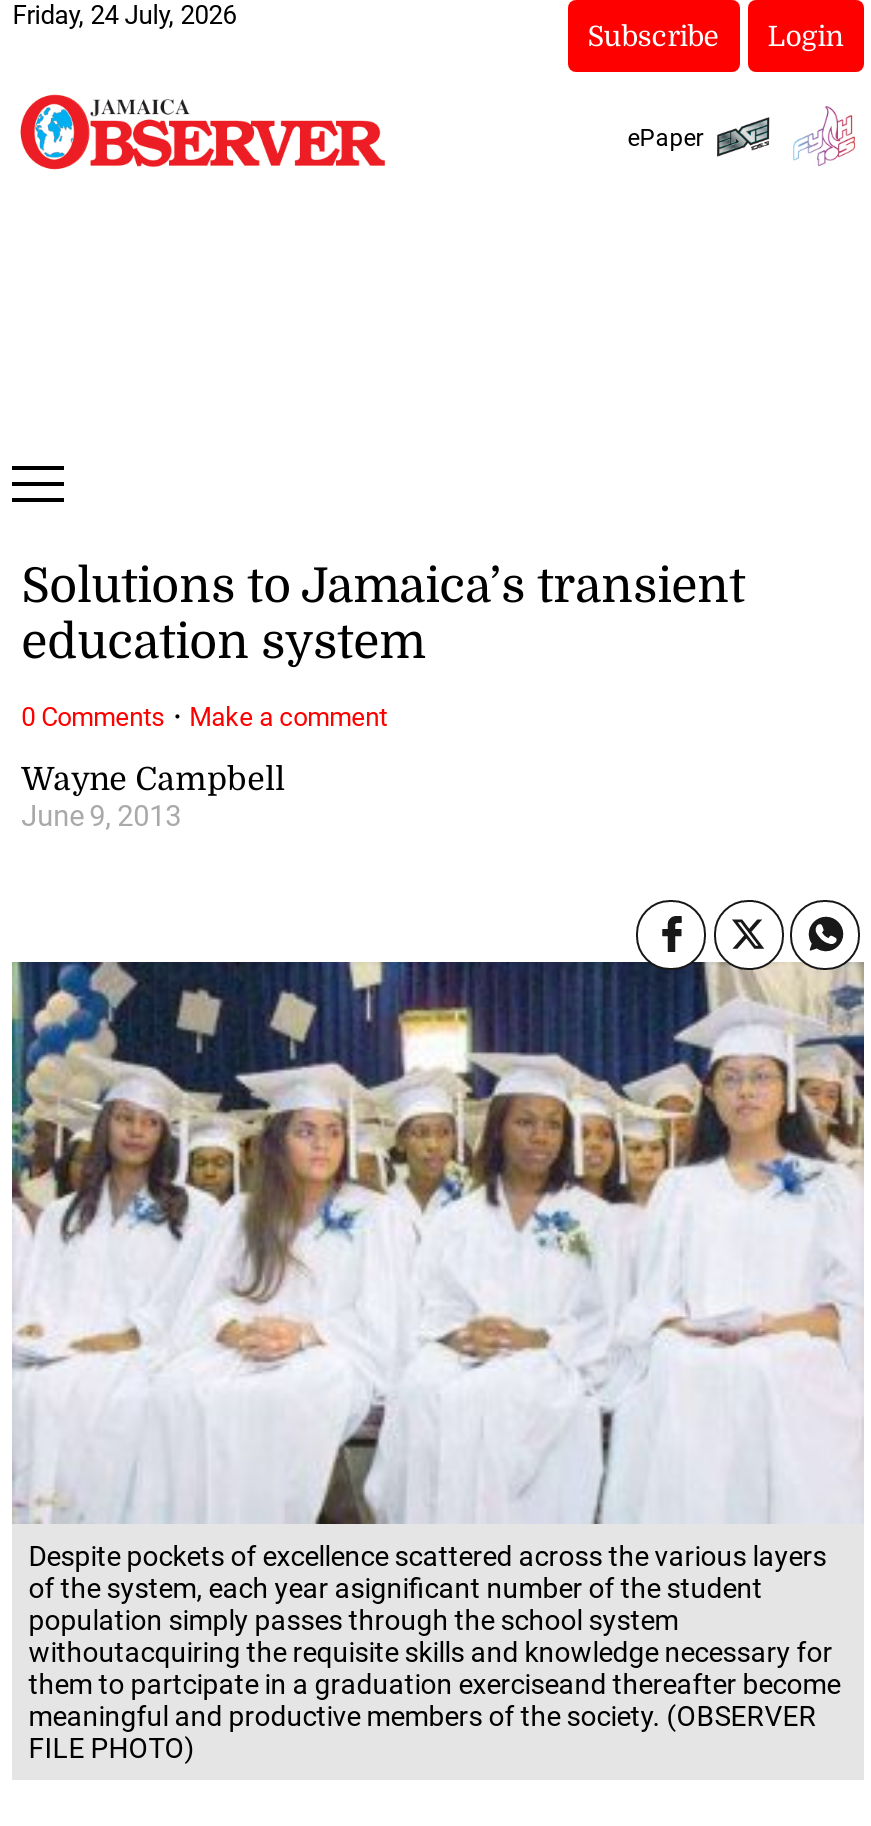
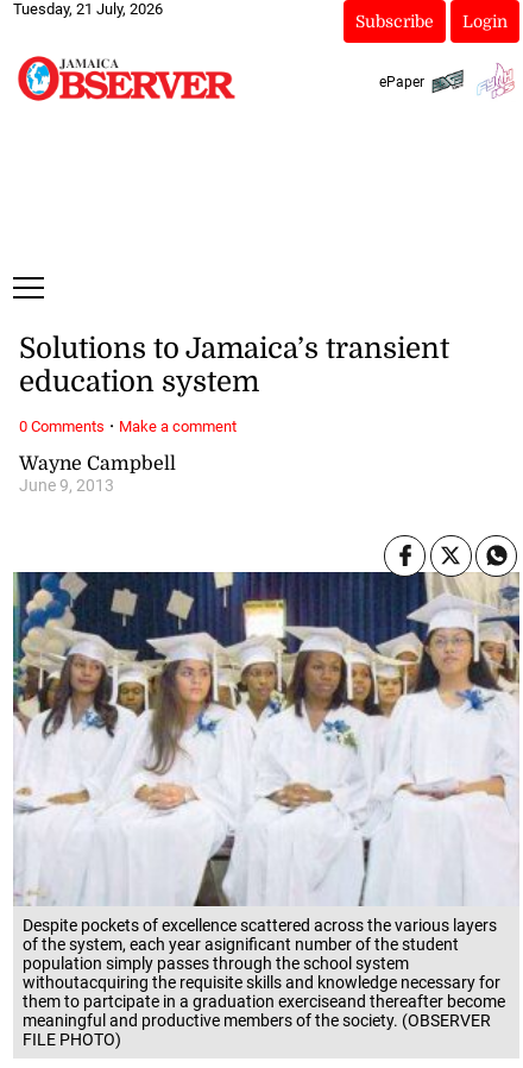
- Friday, 24 July, 2026
+ Tuesday, 21 July, 2026
